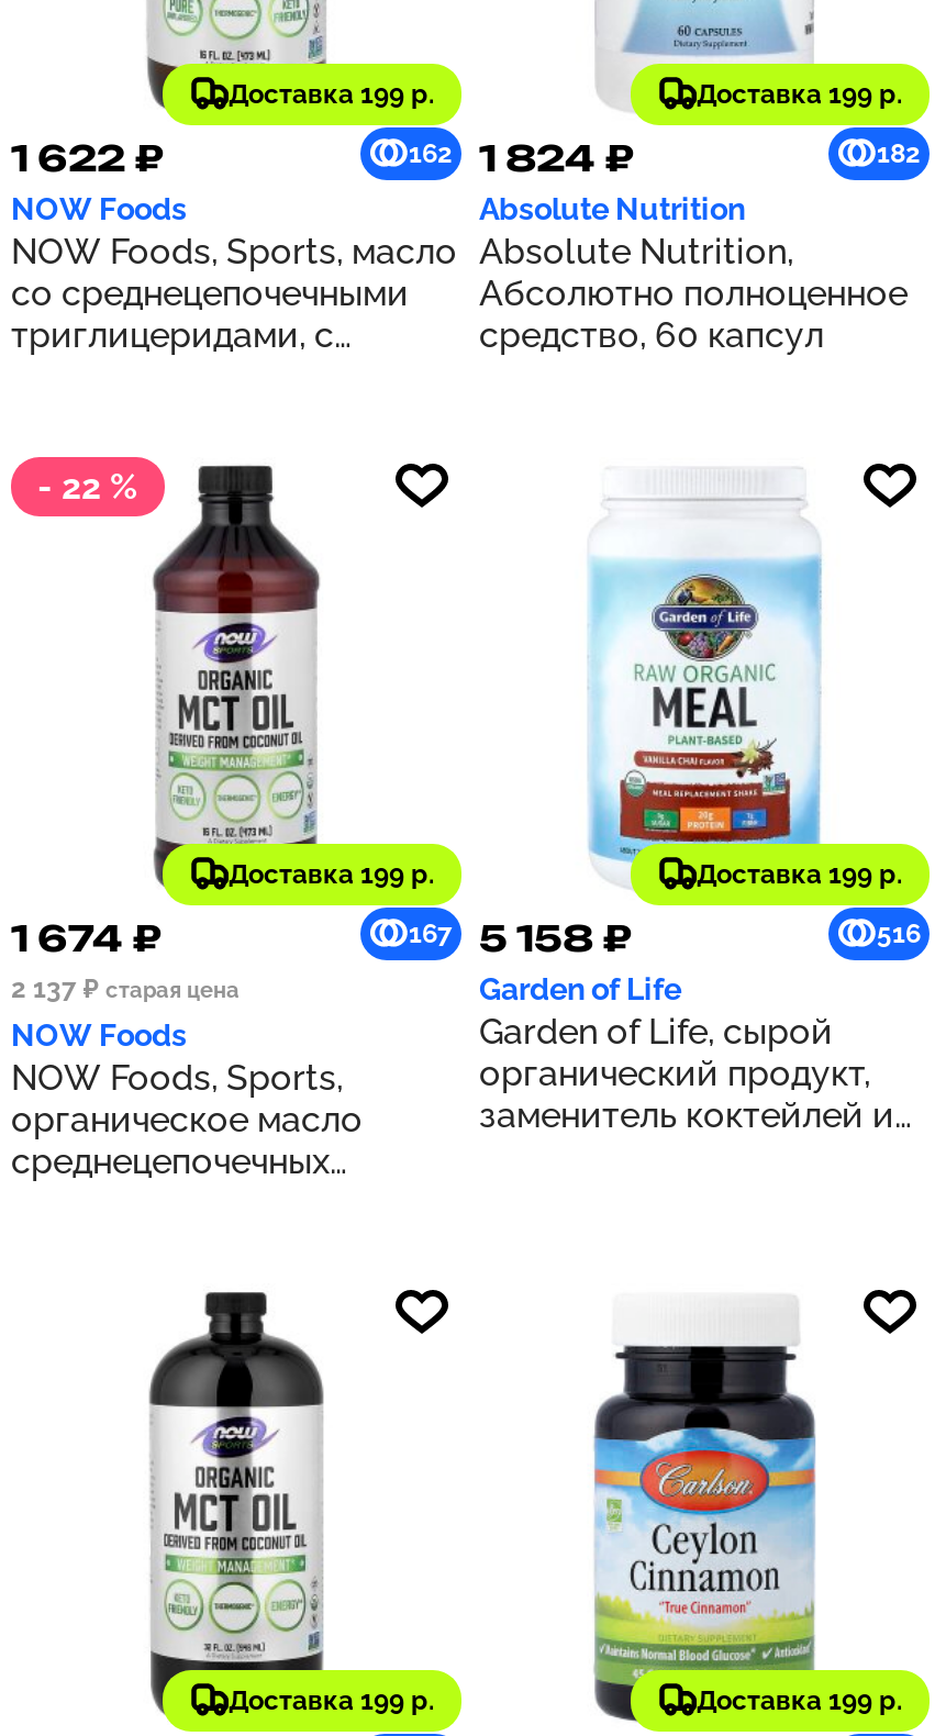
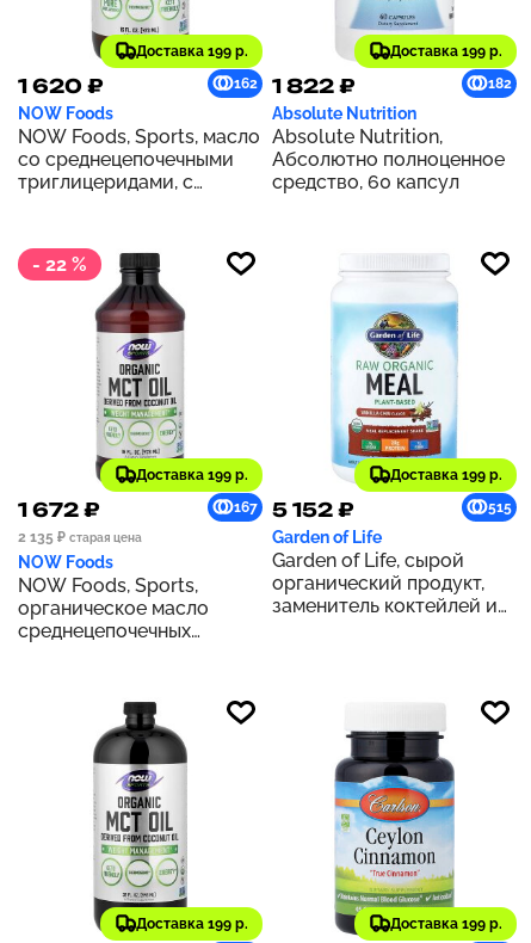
- 1 622 ₽
+ 1 620 ₽

- 162 1 824 ₽
+ 162 1 822 ₽

- 1 674 ₽
+ 1 672 ₽

- 167 5 158 ₽
+ 167 5 152 ₽

- 516
+ 515

- 2 137 ₽ старая цена
+ 2 135 ₽ старая цена
